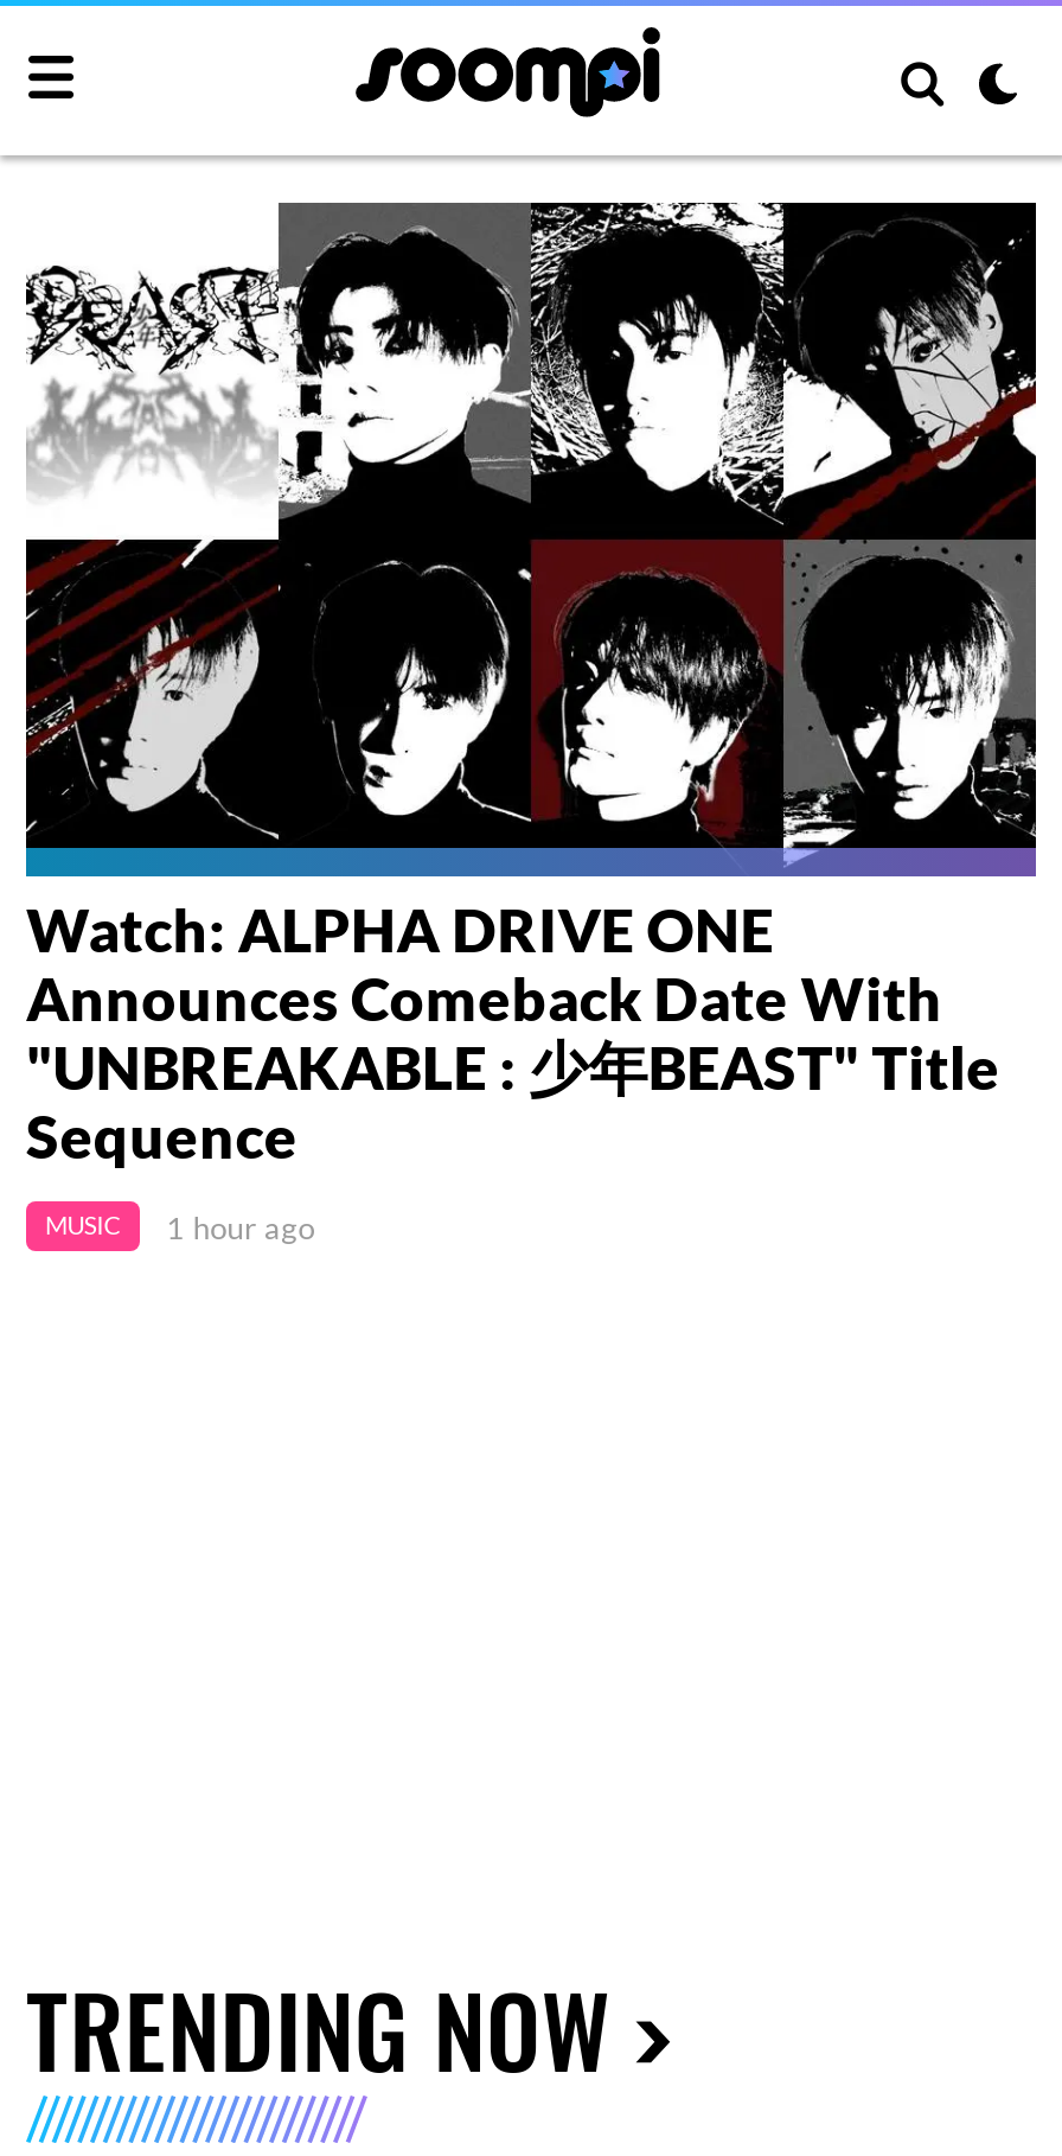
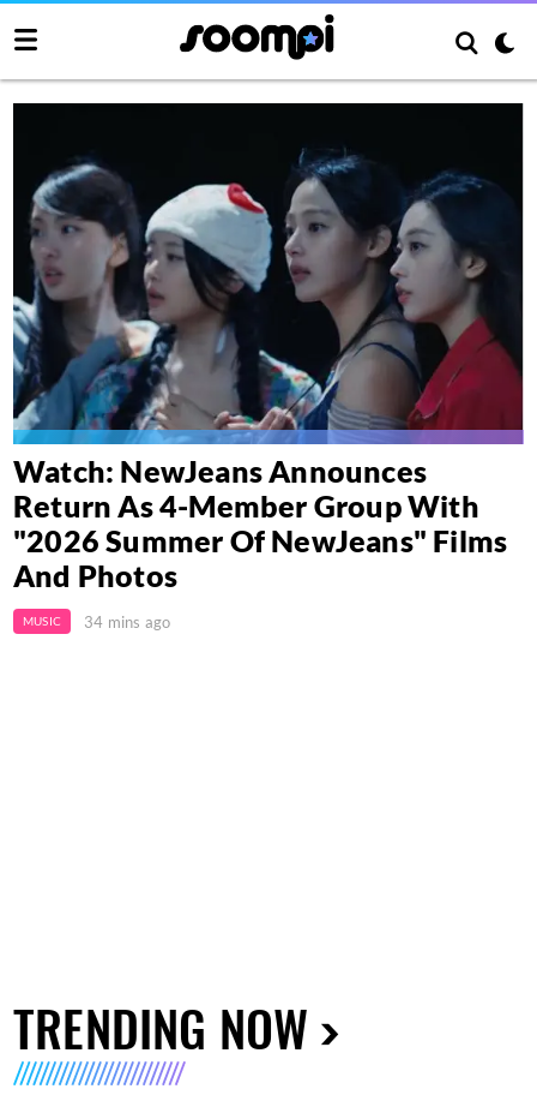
- [image]
- Watch: ALPHA DRIVE ONE
- Announces Comeback Date With
- "UNBREAKABLE : 少年BEAST" Title
- Sequence
+ [image]
+ Watch: NewJeans Announces
+ Return As 4-Member Group With
+ "2026 Summer Of NewJeans" Films
+ And Photos

- MUSIC 1 hour ago
+ MUSIC 34 mins ago
